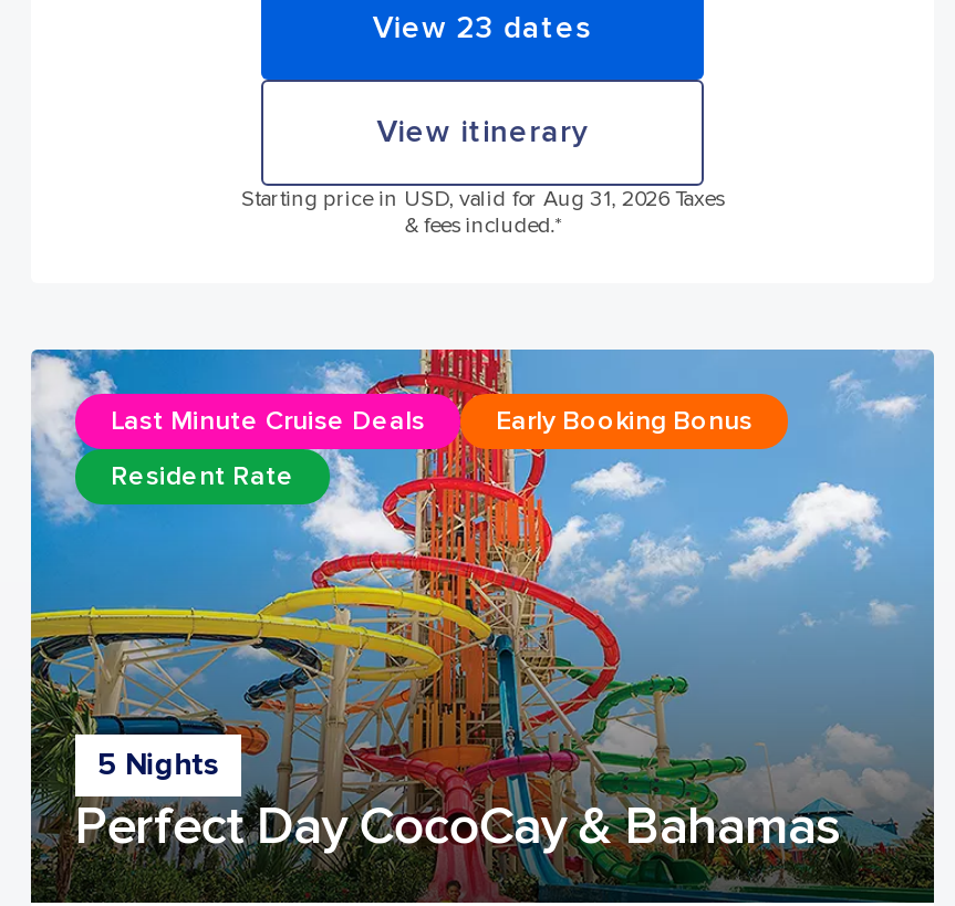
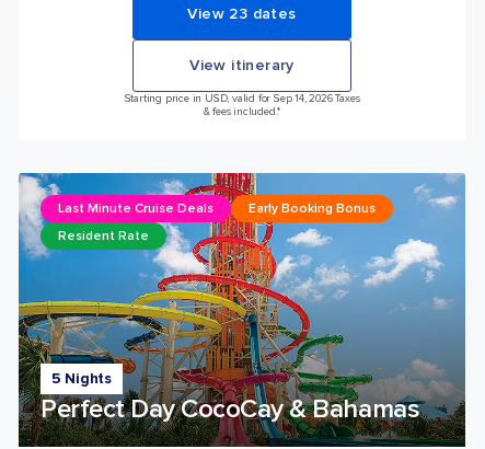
- Starting price in USD, valid for Aug 31, 2026 Taxes
+ Starting price in USD, valid for Sep 14, 2026 Taxes
